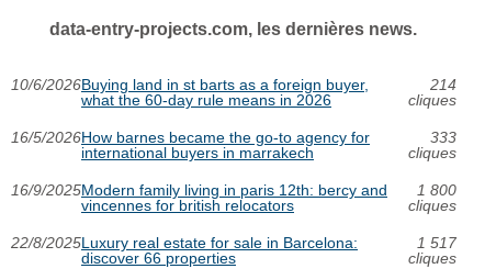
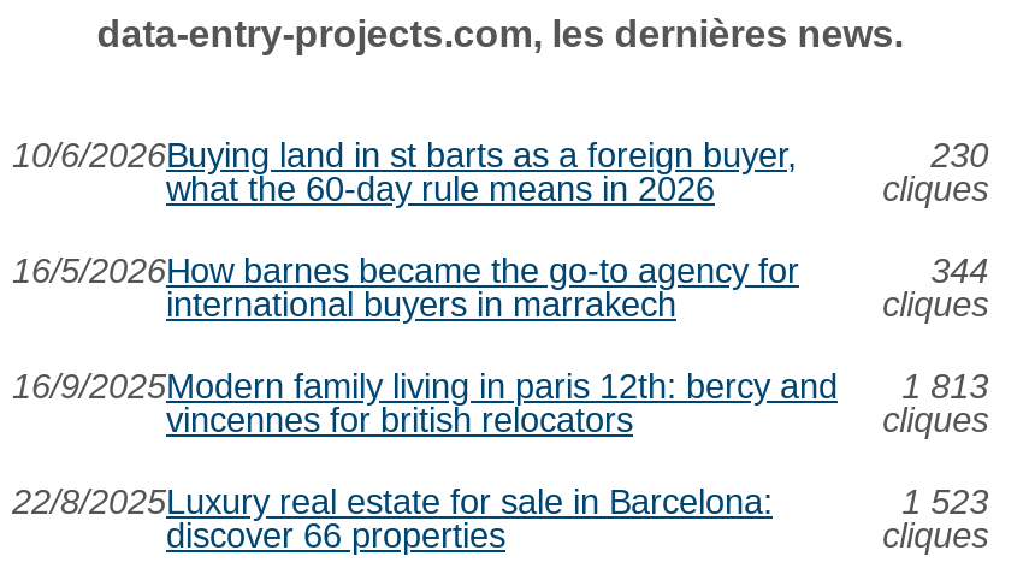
- 214
+ 230

- 333
+ 344

- 16/9/2025Modern family living in paris 12th: bercy and 1 800
+ 16/9/2025Modern family living in paris 12th: bercy and 1 813

- 1 517
+ 1 523
